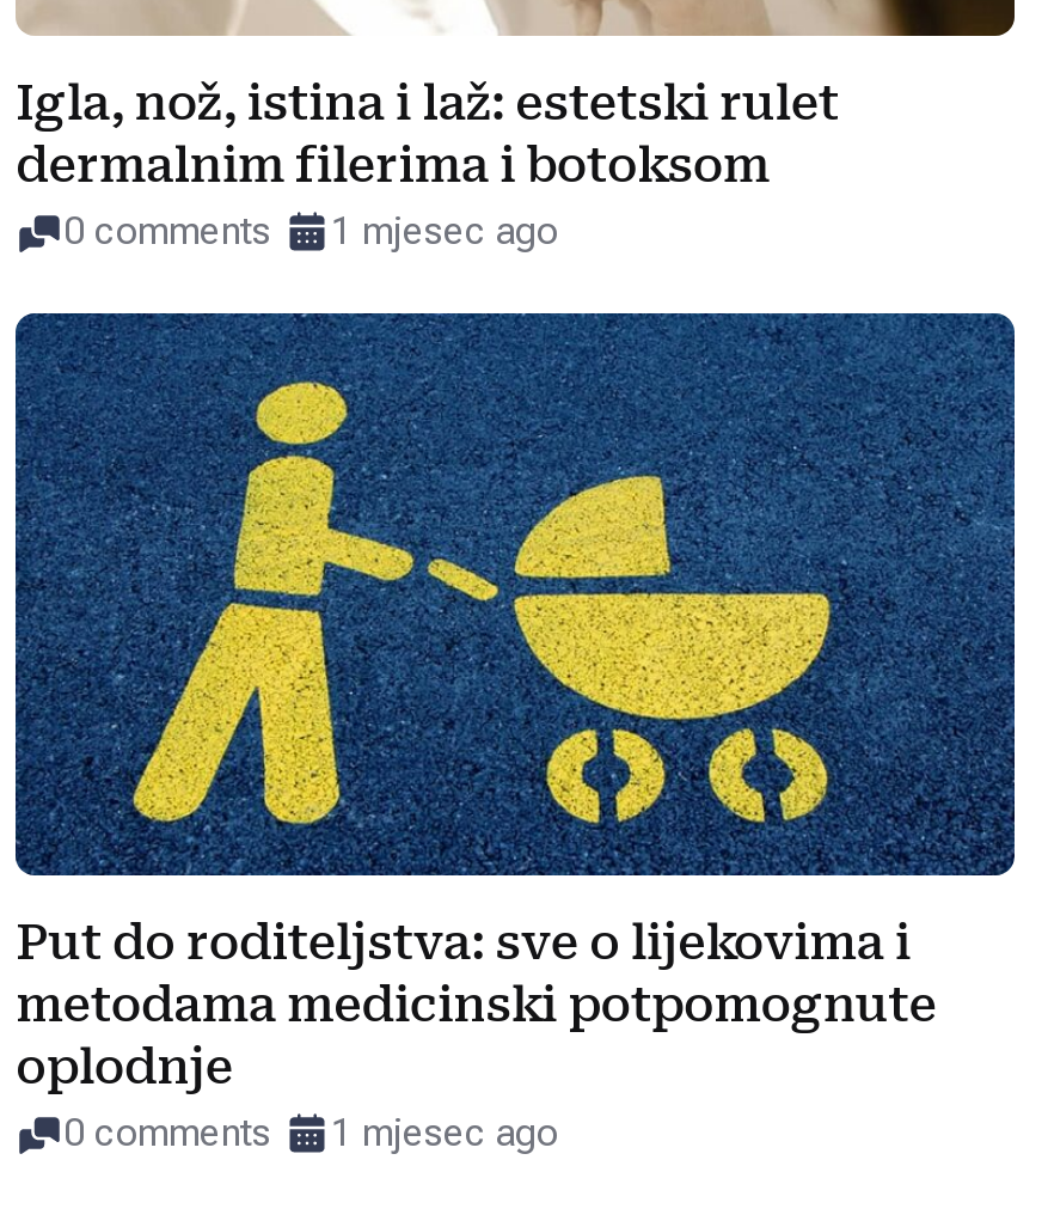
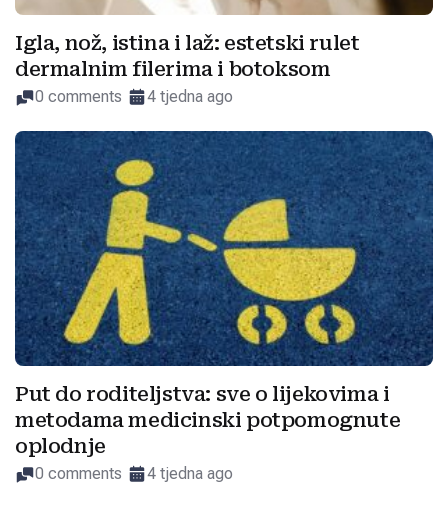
- 0 comments 1 mjesec ago
+ 0 comments 4 tjedna ago

- 0 comments 1 mjesec ago
+ 0 comments 4 tjedna ago
